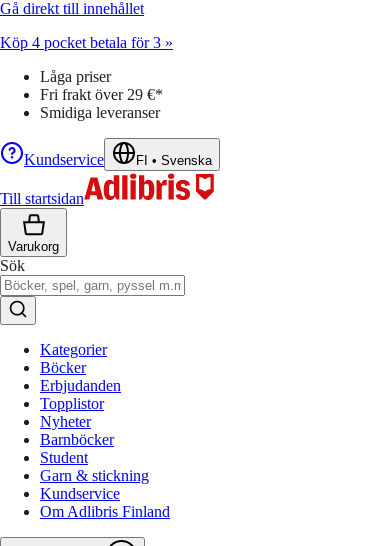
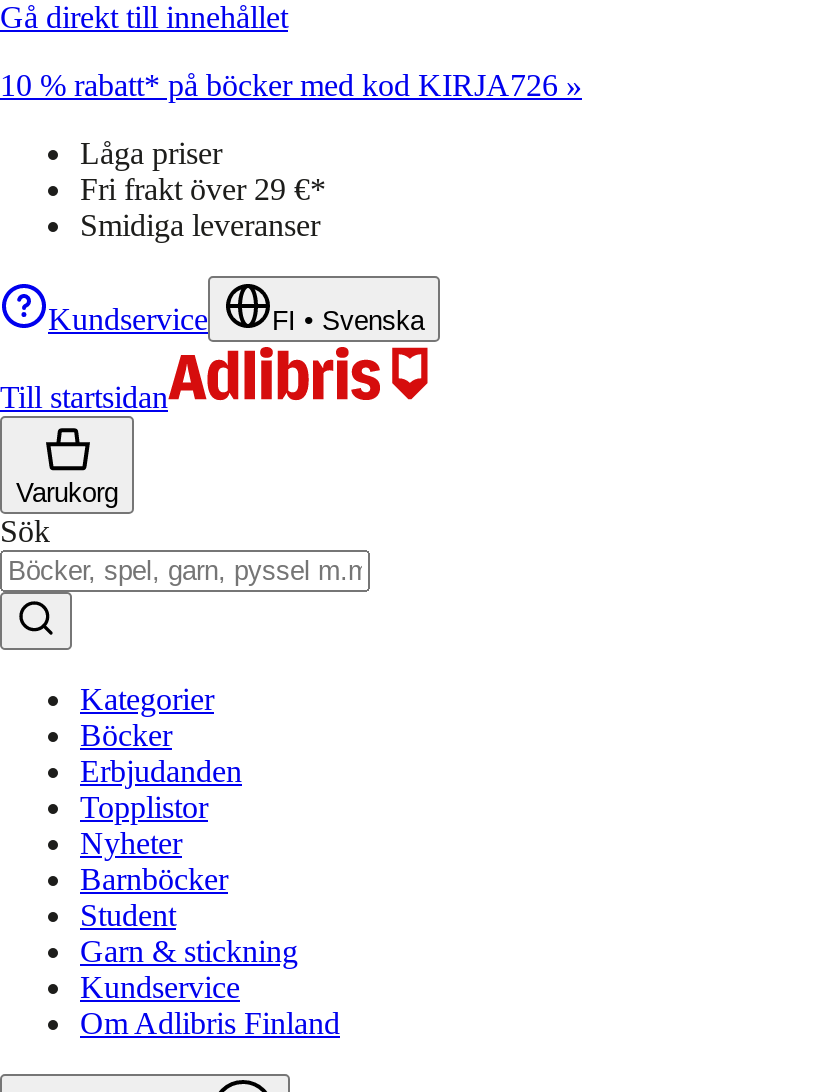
- Köp 4 pocket betala för 3 »
+ 10 % rabatt* på böcker med kod KIRJA726 »
